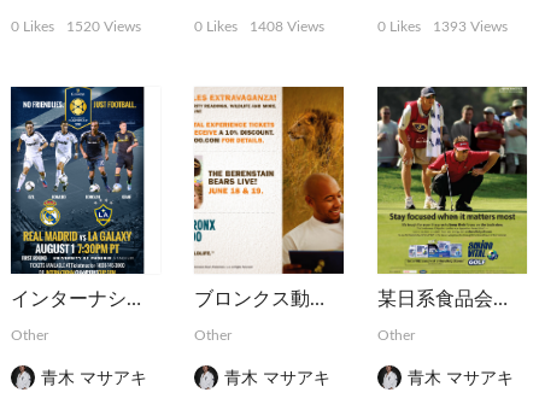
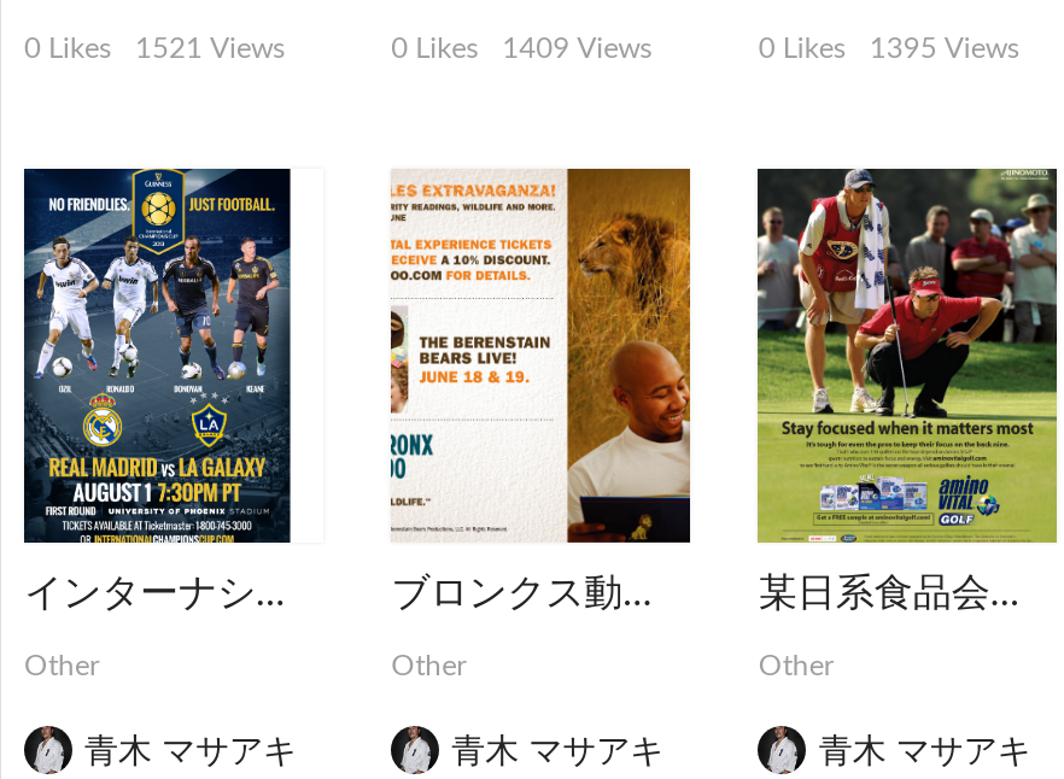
- 0 Likes 1520 Views
+ 0 Likes 1521 Views

- 1408 Views
+ 1409 Views

- 1393 Views
+ 1395 Views
